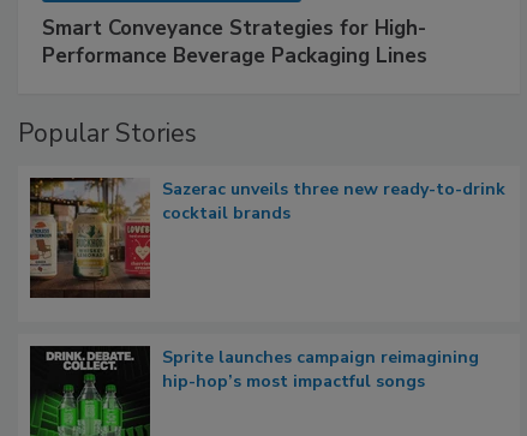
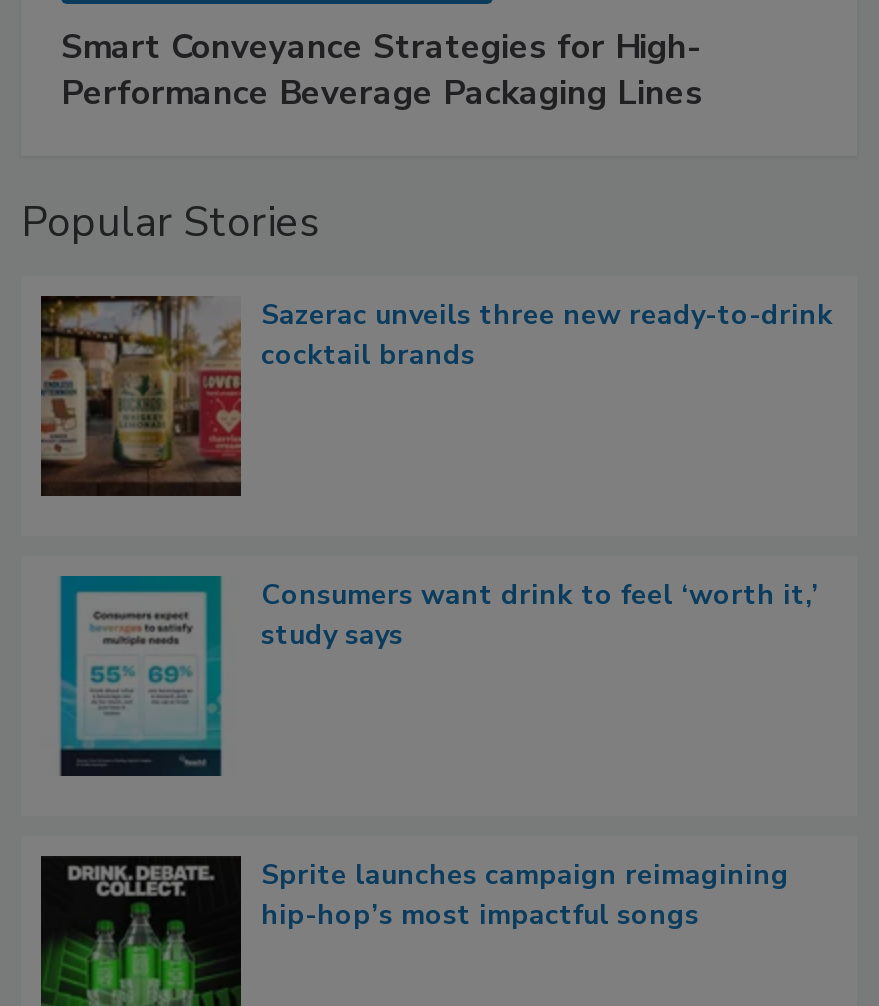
+ [image]
+ Consumers want drink to feel ‘worth it,’
+ study says
